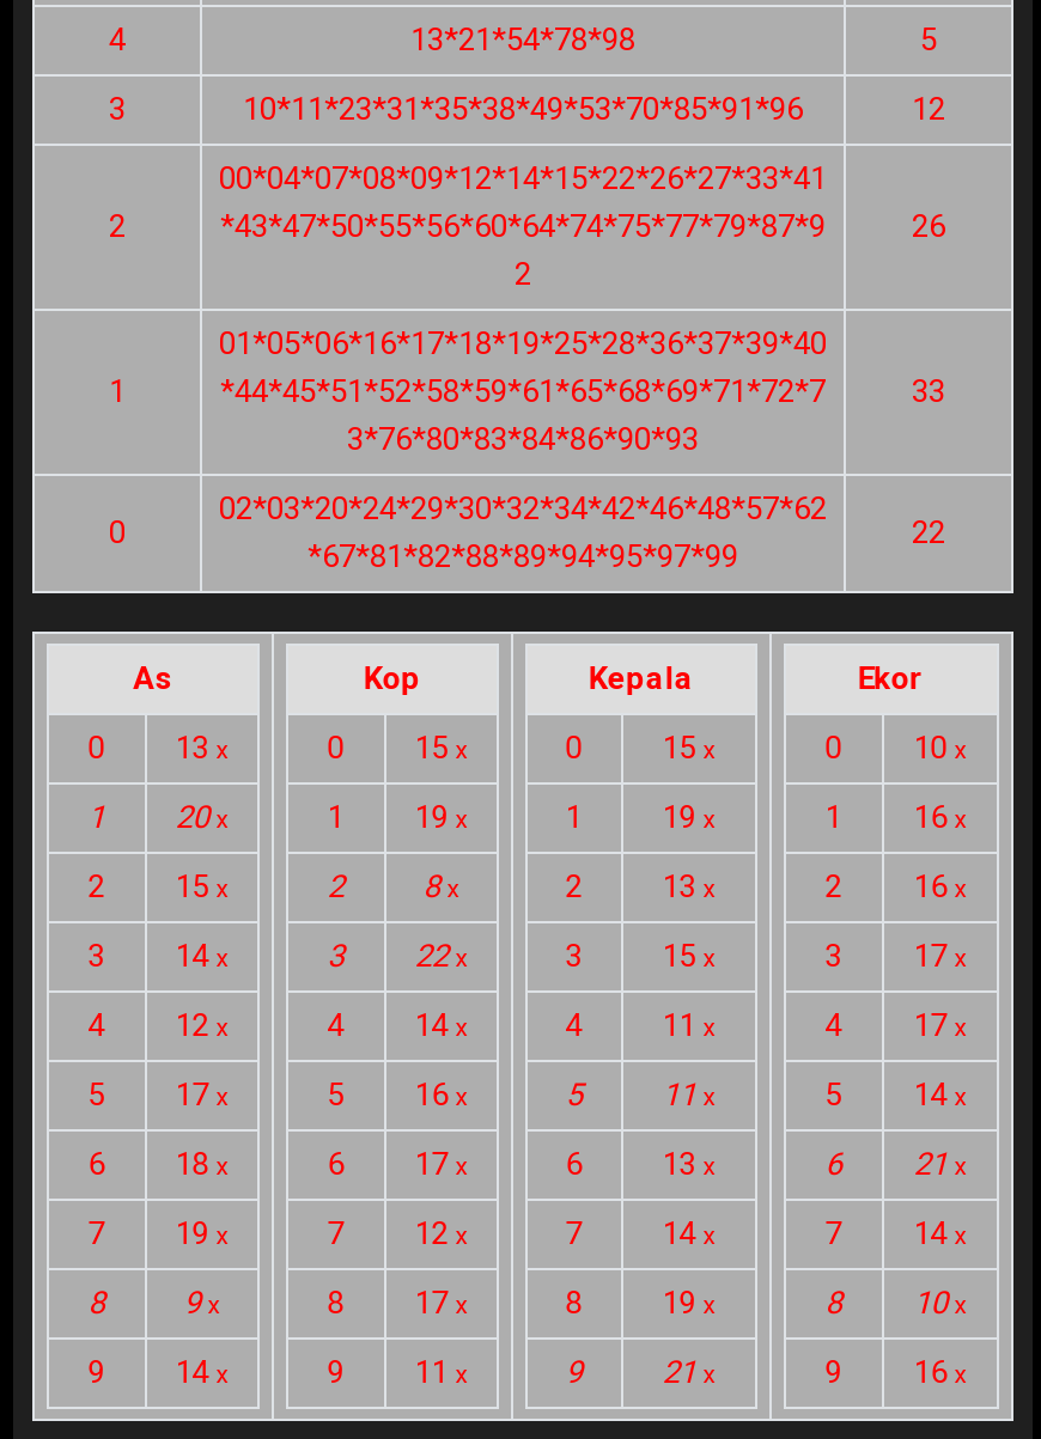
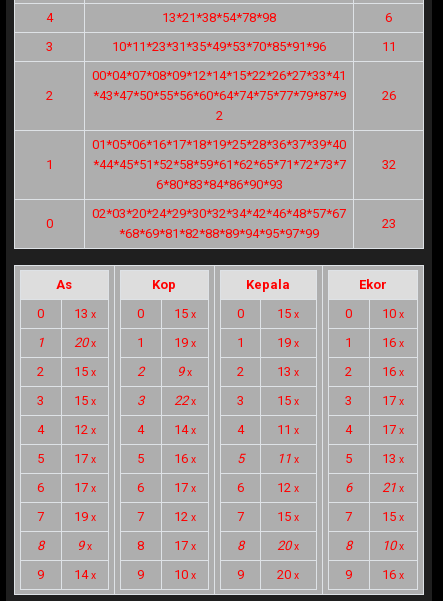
- 13*21*54*78*98
+ 13*21*38*54*78*98

- 5
+ 6

- 10*11*23*31*35*38*49*53*70*85*91*96
+ 10*11*23*31*35*49*53*70*85*91*96

- 12
+ 11

- *44*45*51*52*58*59*61*65*68*69*71*72*7
+ *44*45*51*52*58*59*61*62*65*71*72*73*7

- 33
+ 32

- 3*76*80*83*84*86*90*93
+ 6*80*83*84*86*90*93

- 02*03*20*24*29*30*32*34*42*46*48*57*62
+ 02*03*20*24*29*30*32*34*42*46*48*57*67

- 22
+ 23

- *67*81*82*88*89*94*95*97*99
+ *68*69*81*82*88*89*94*95*97*99

- 8 x
+ 9 x

- 3 14 x
+ 3 15 x

- 5 14 x
+ 5 13 x

- 6 18 x
+ 6 17 x

- 13 x
+ 12 x

- 14 x
+ 15 x

- 14 x
+ 15 x

- 19 x
+ 20 x

- 9 11 x
+ 9 10 x

- 21 x
+ 20 x
